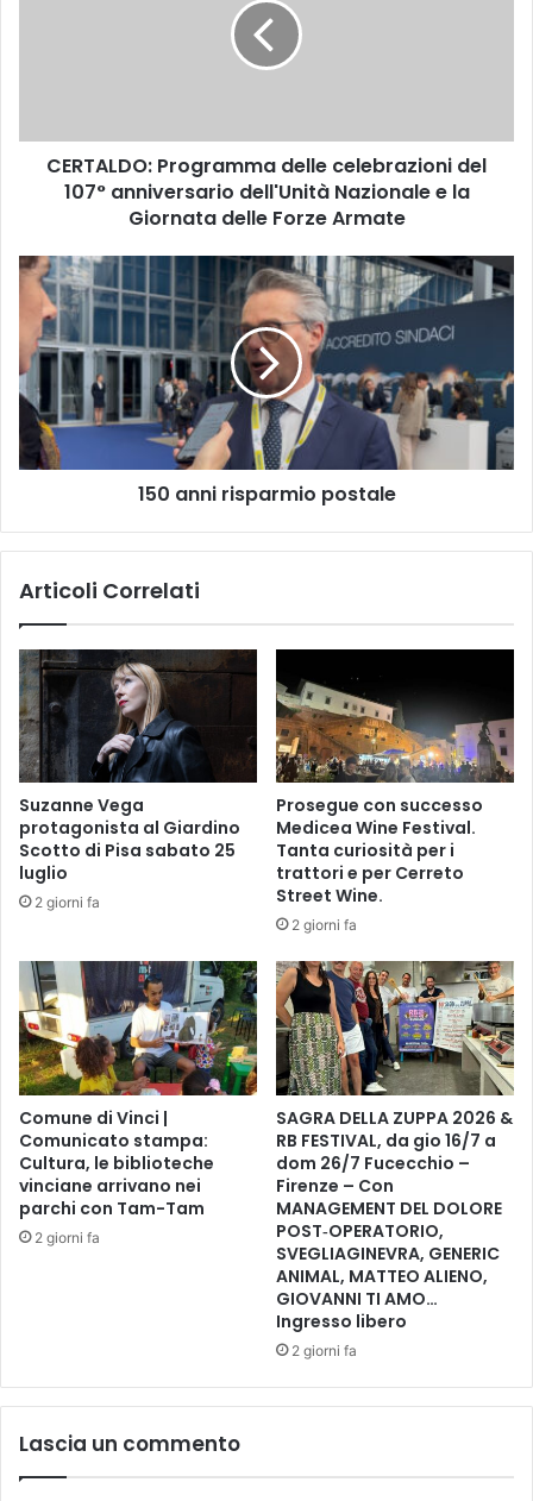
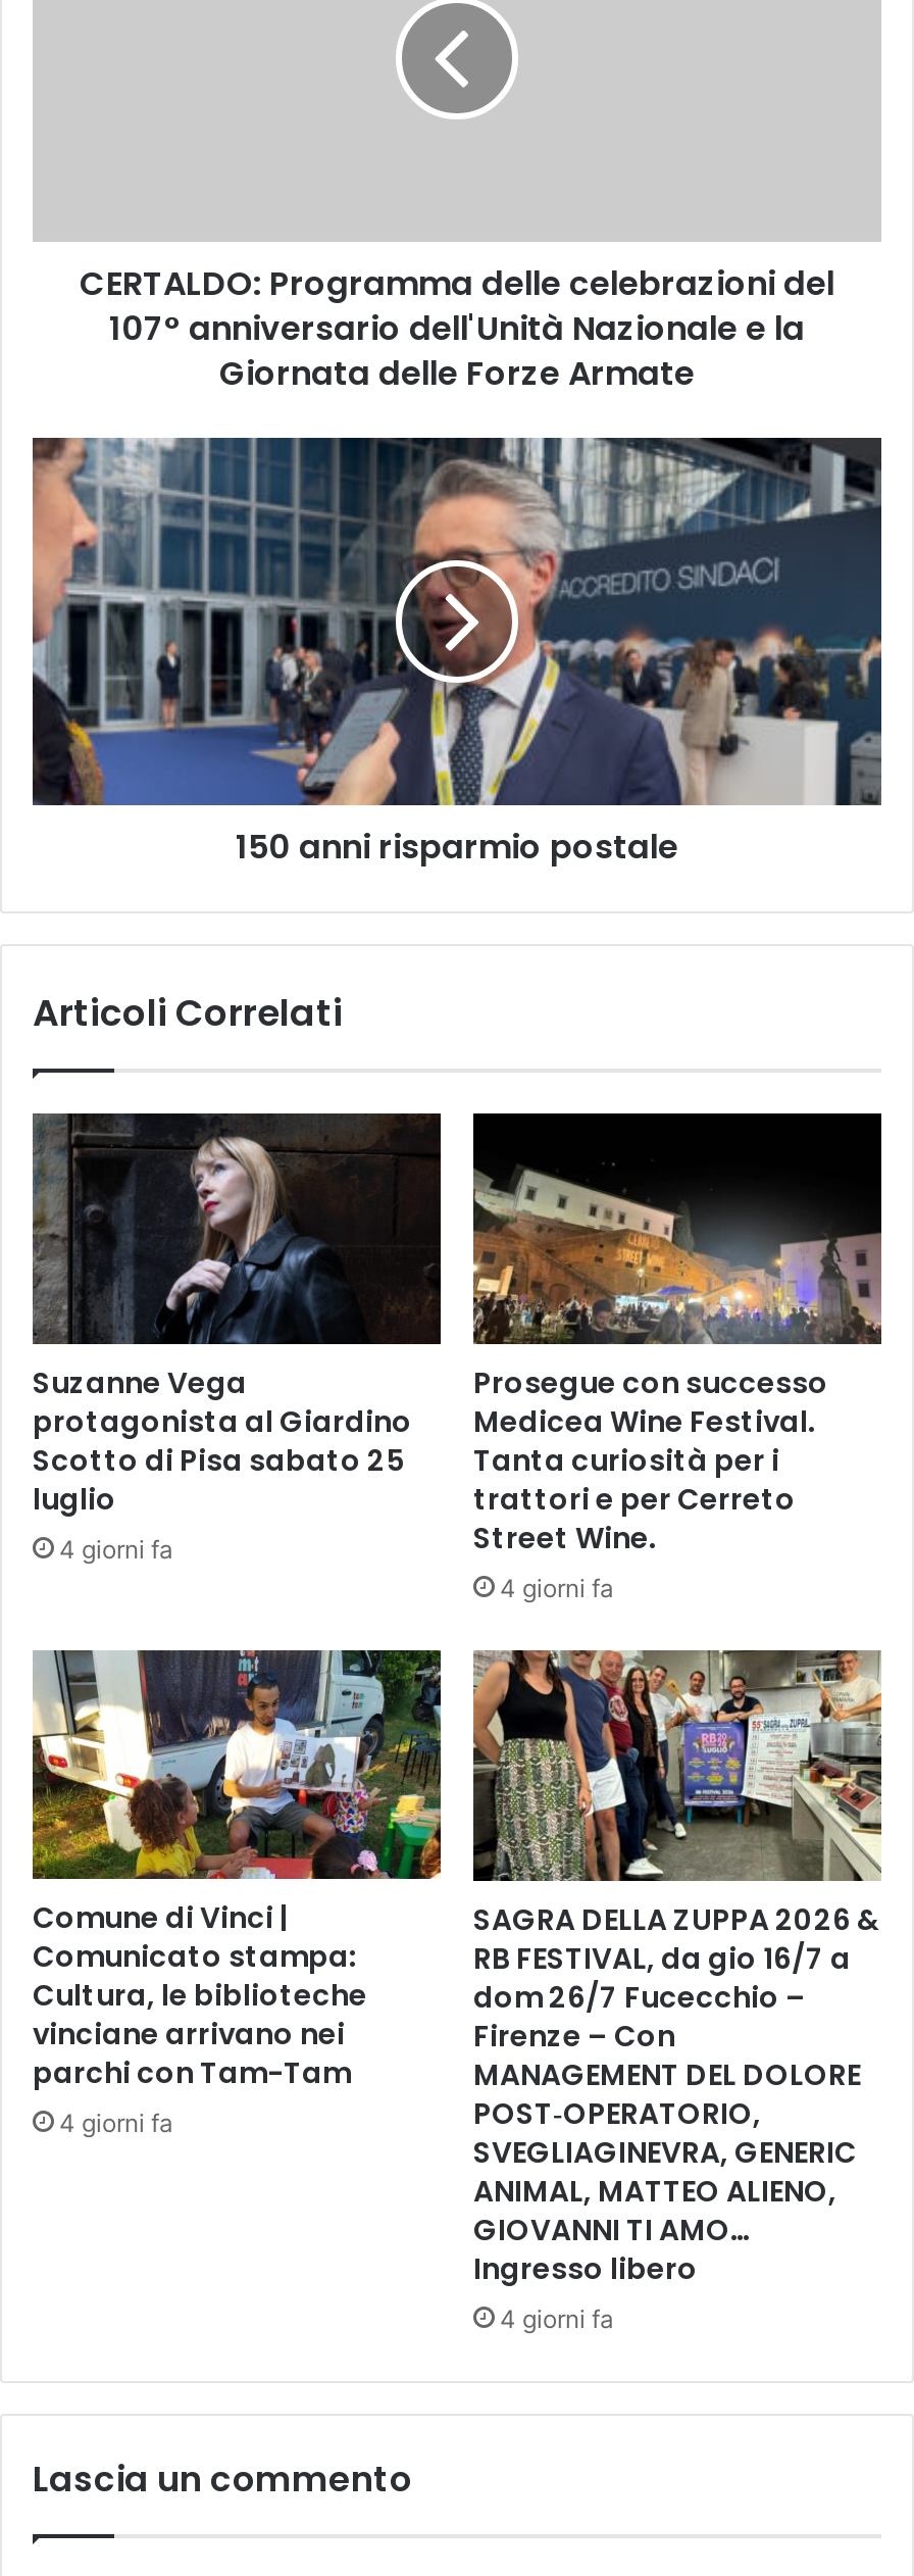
- 2 giorni fa
+ 4 giorni fa

- 2 giorni fa
+ 4 giorni fa

- 2 giorni fa
+ 4 giorni fa

- 2 giorni fa
+ 4 giorni fa
